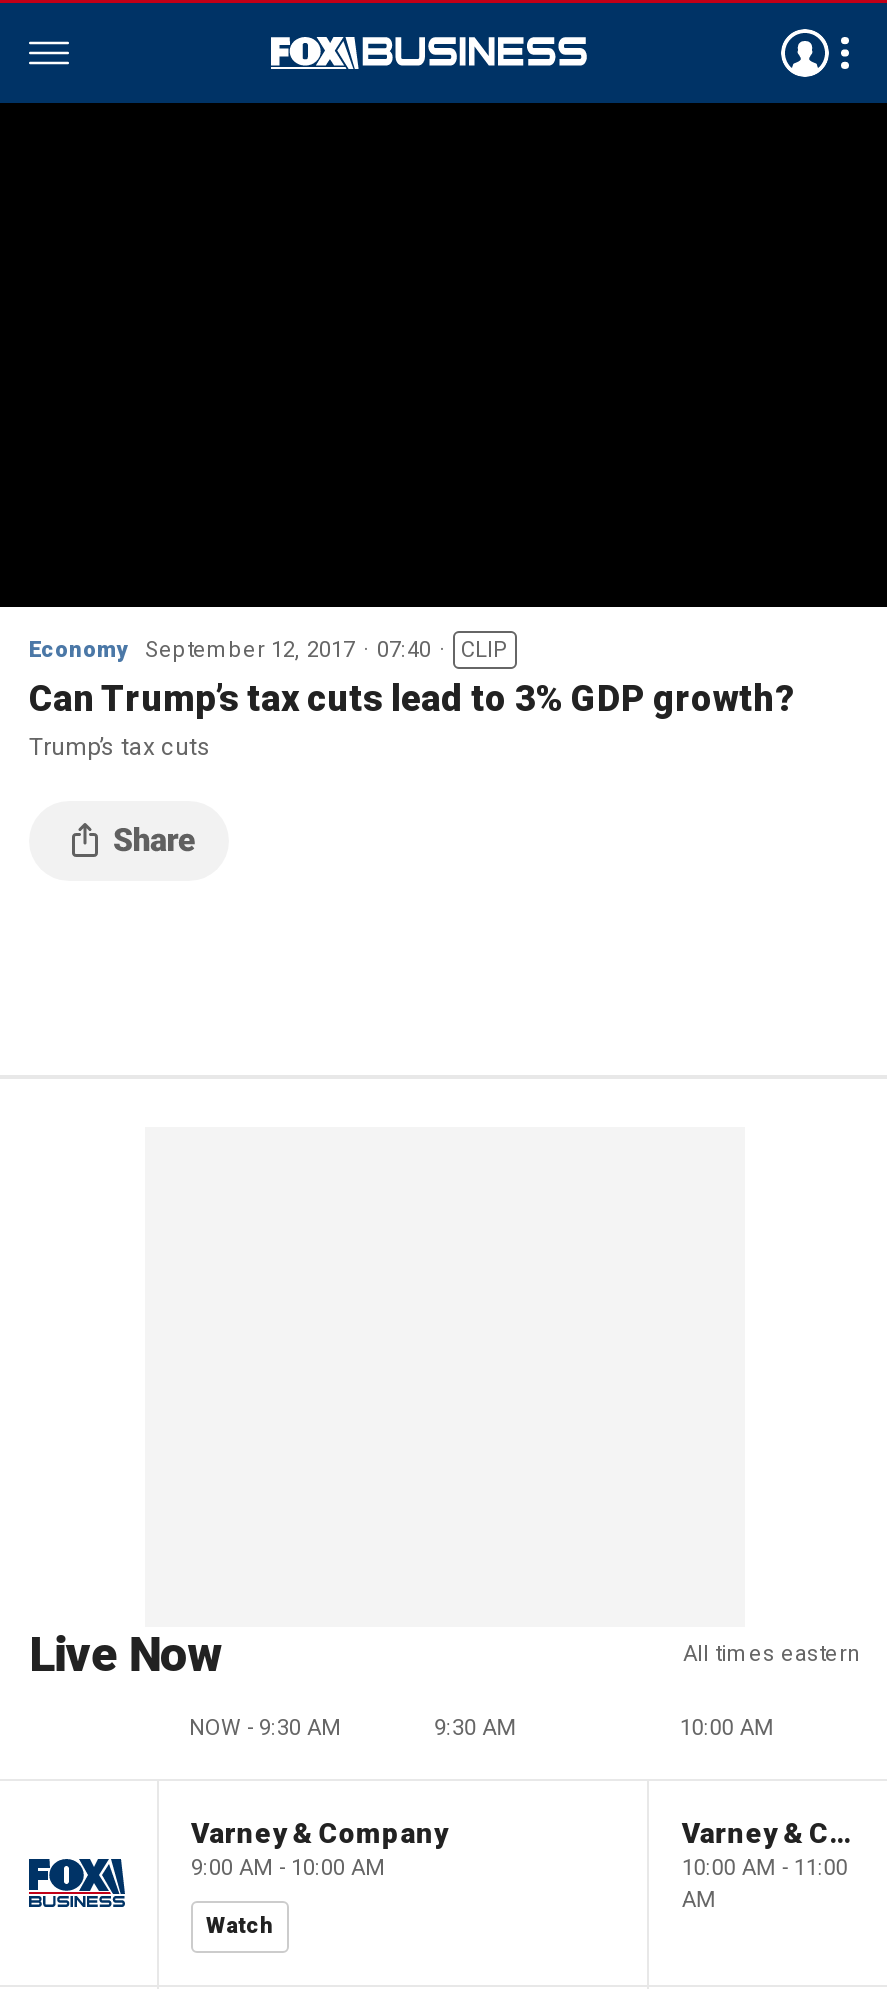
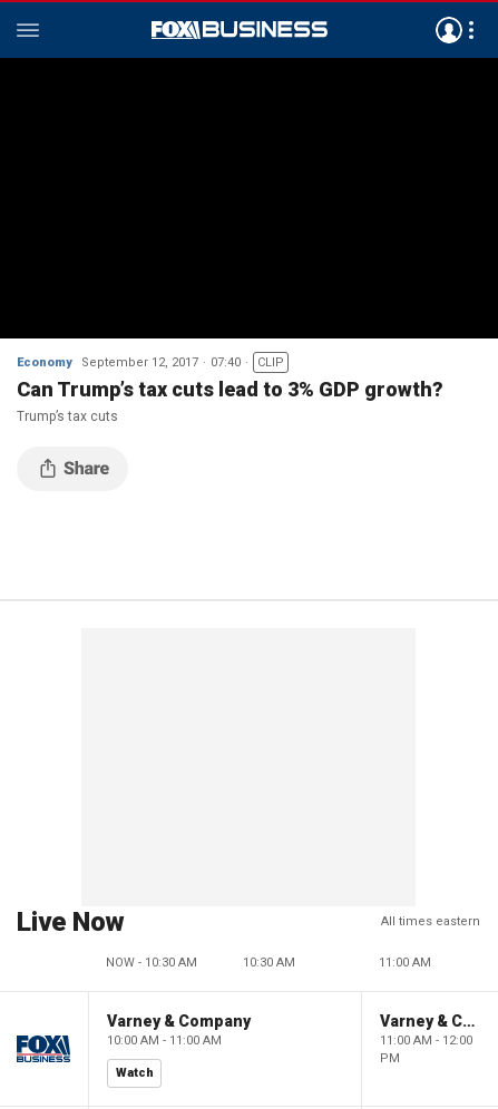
- NOW - 9:30 AM
+ NOW - 10:30 AM

- 9:30 AM
+ 10:30 AM

- 10:00 AM
+ 11:00 AM

- 9:00 AM - 10:00 AM
+ 10:00 AM - 11:00 AM

- 10:00 AM - 11:00
- AM
+ 11:00 AM - 12:00
+ PM
